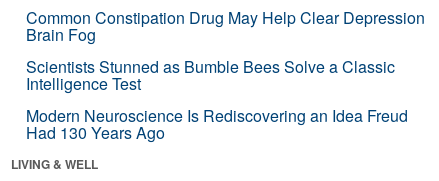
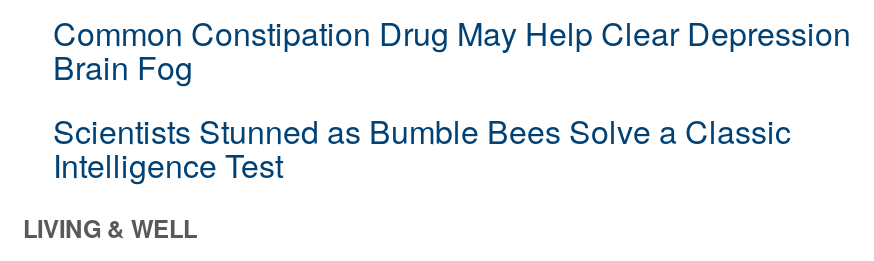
- Modern Neuroscience Is Rediscovering an Idea Freud
- Had 130 Years Ago
